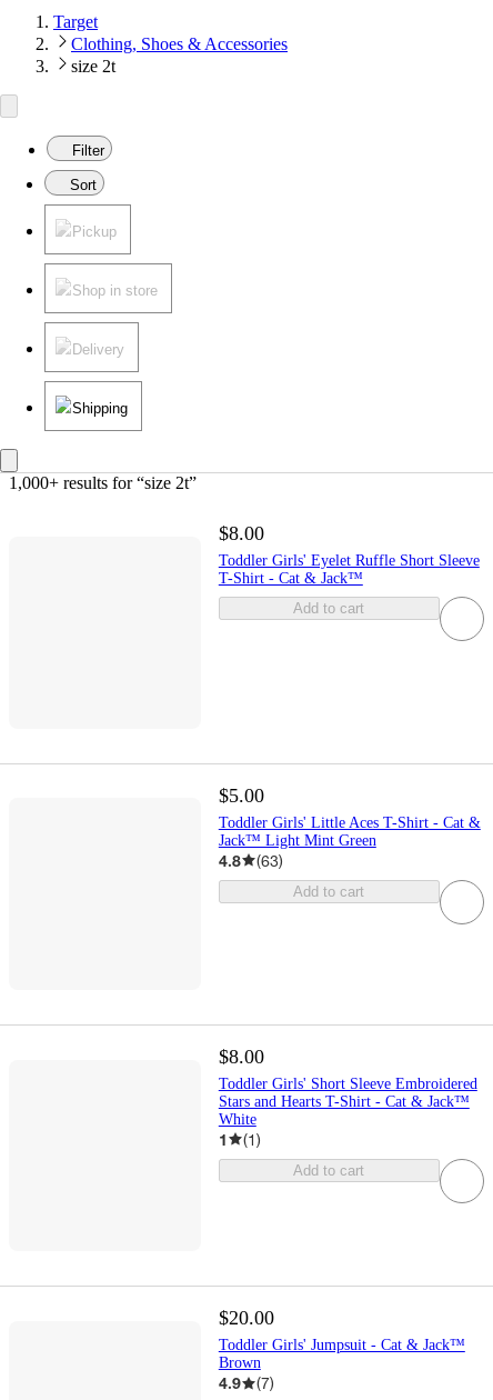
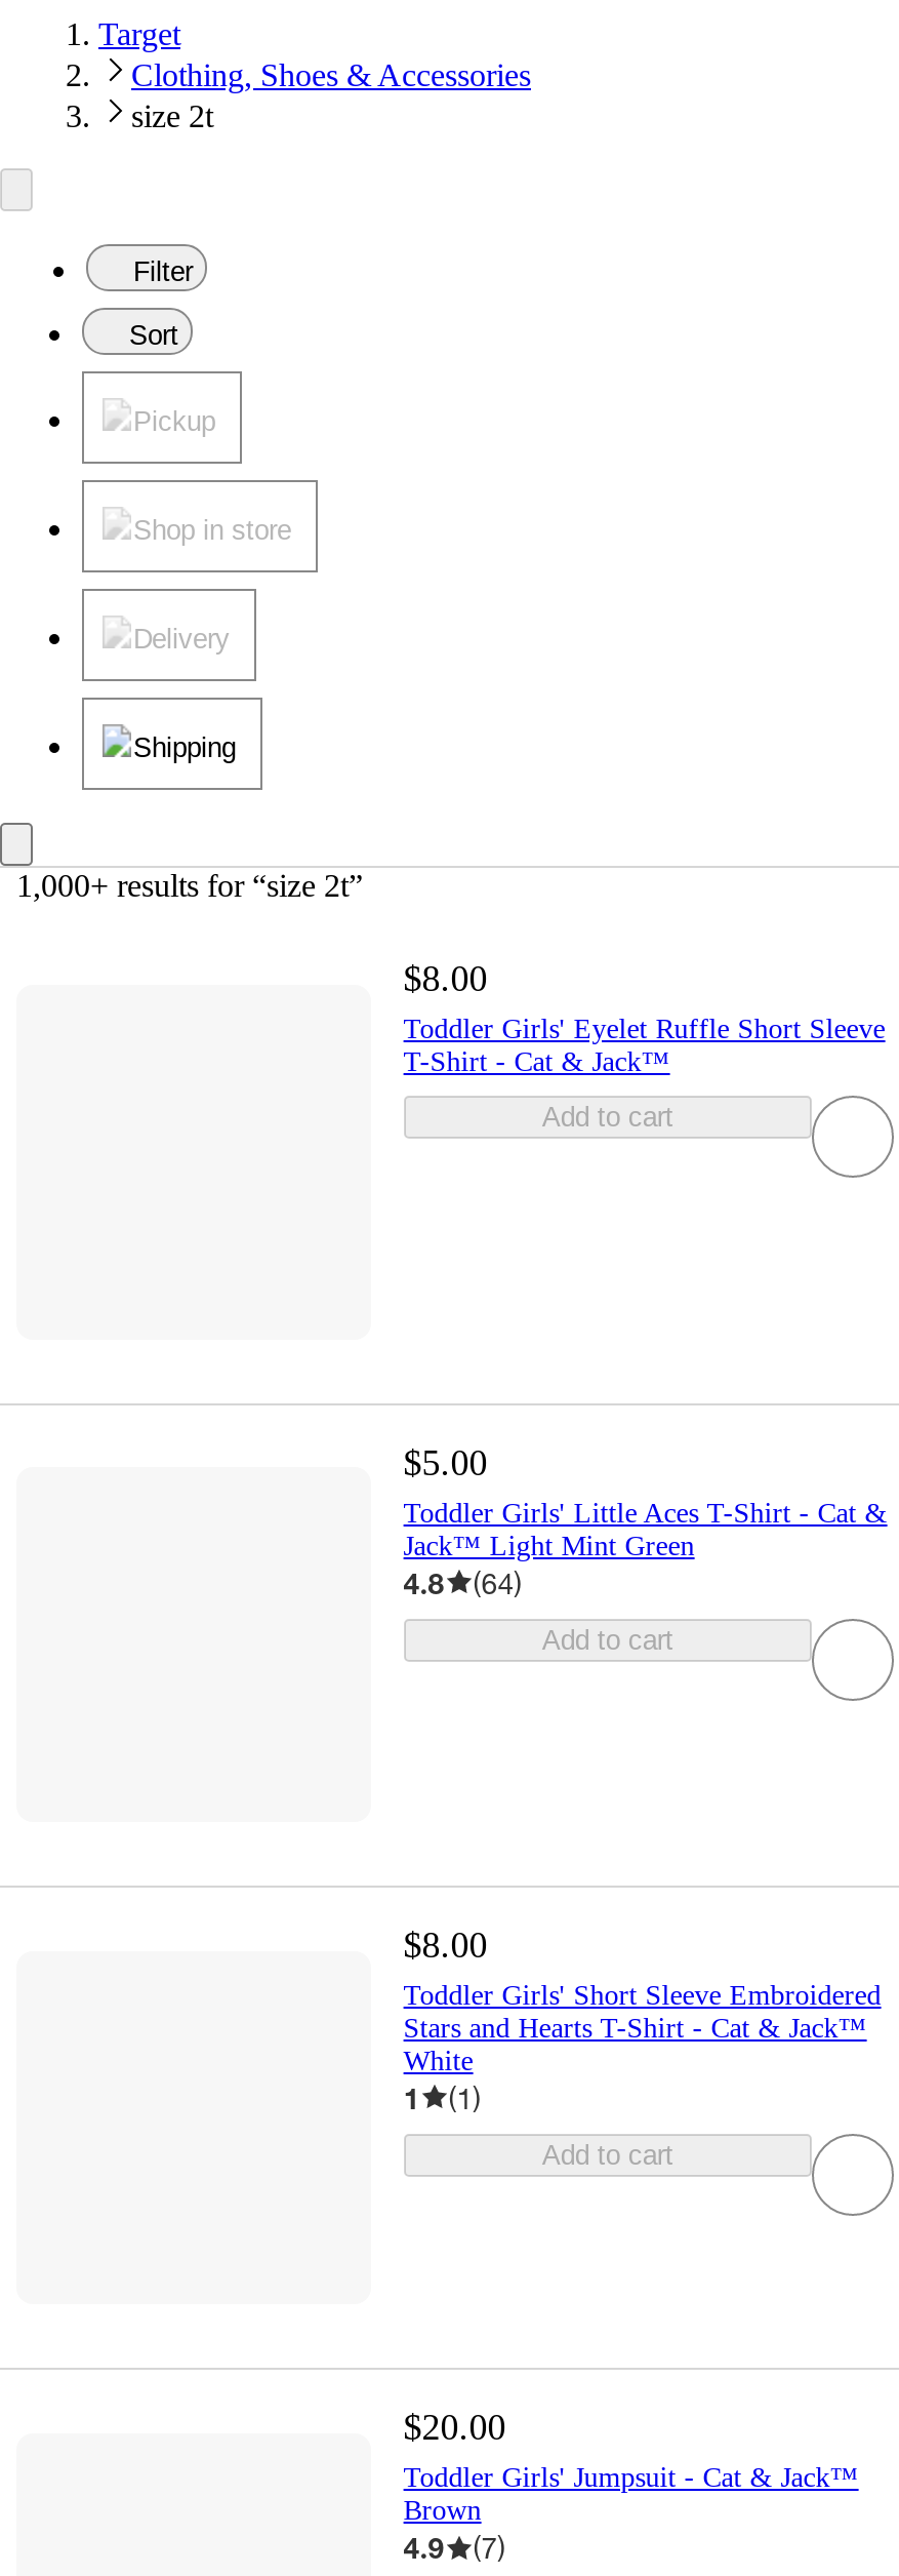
- 4.8 (63)
+ 4.8 (64)
